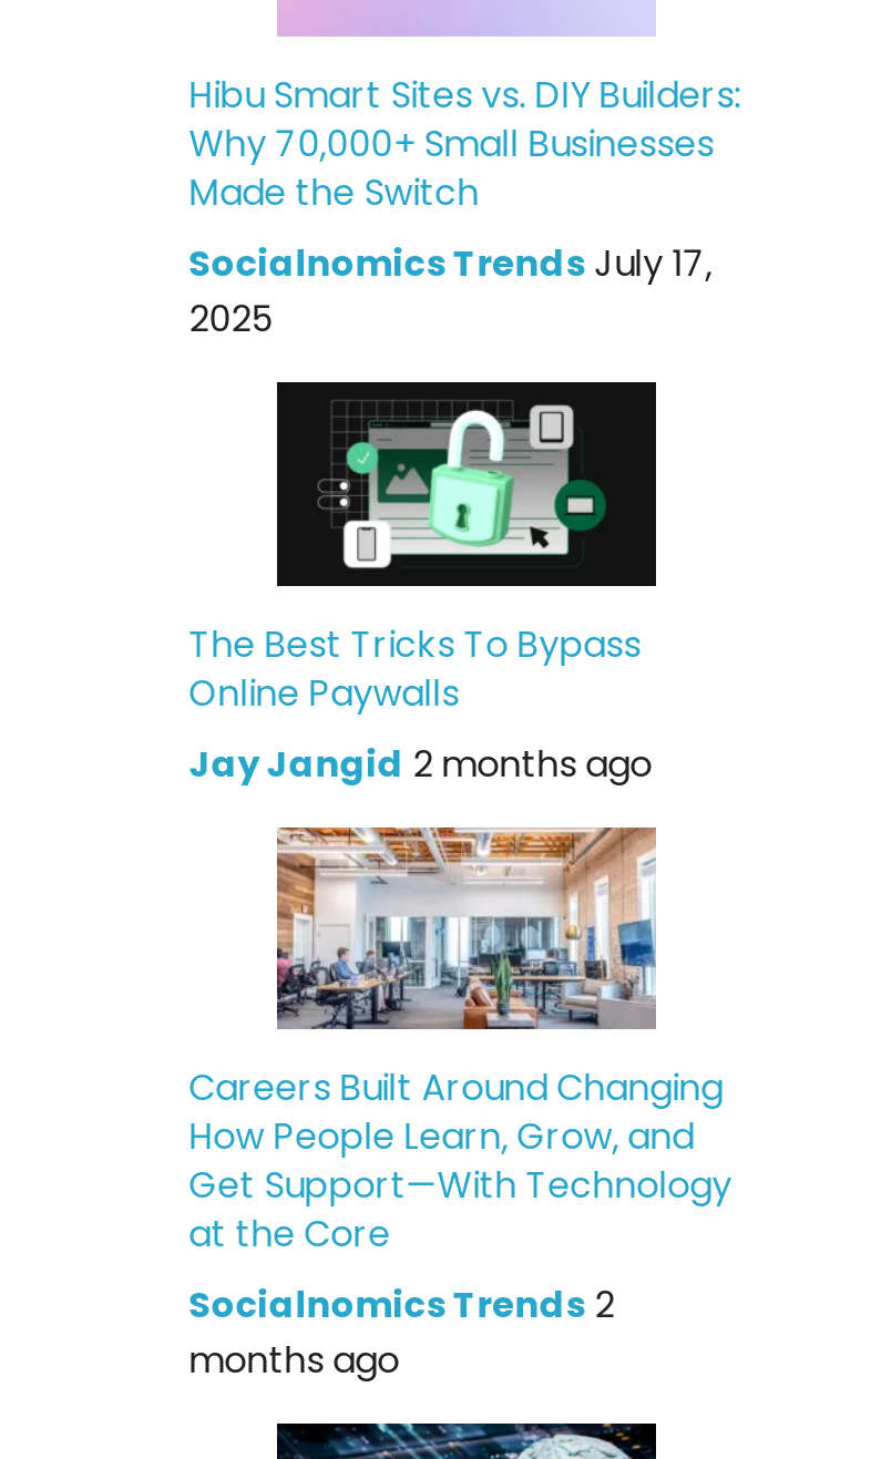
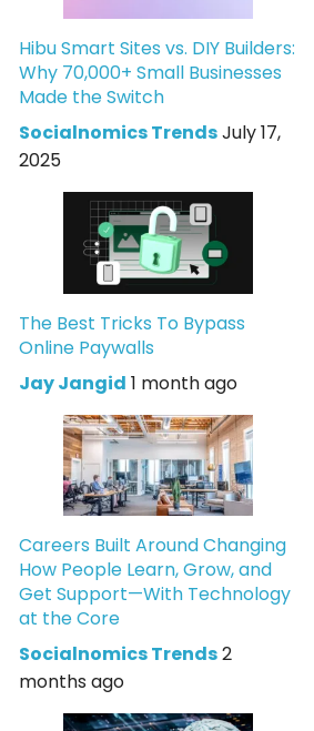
- Jay Jangid 2 months ago
+ Jay Jangid 1 month ago
